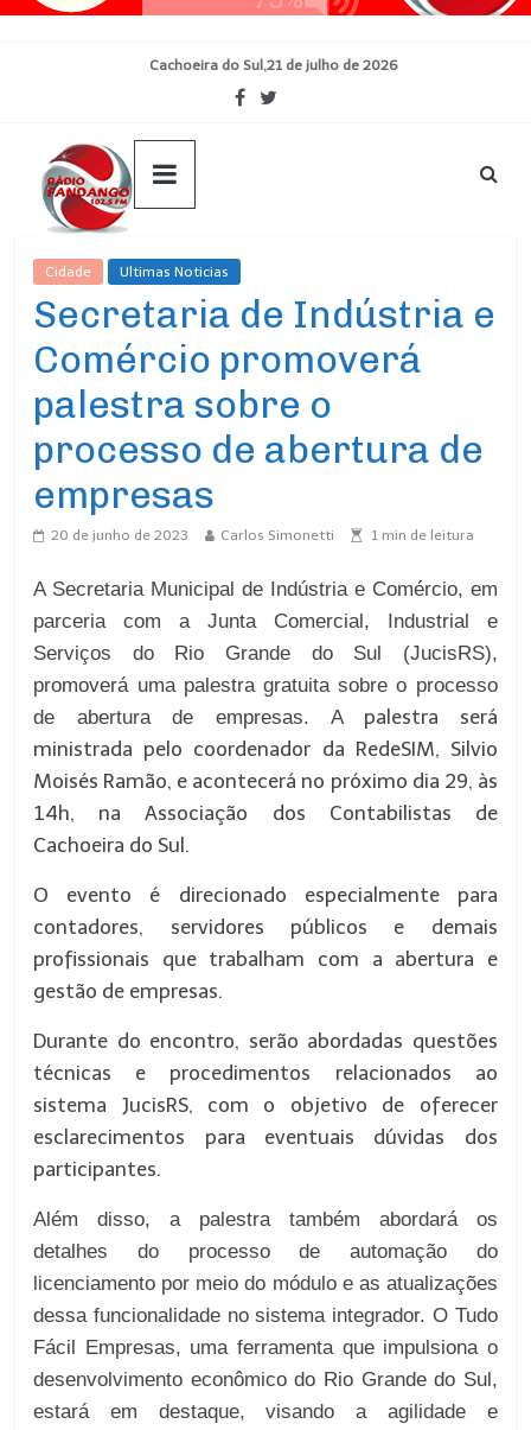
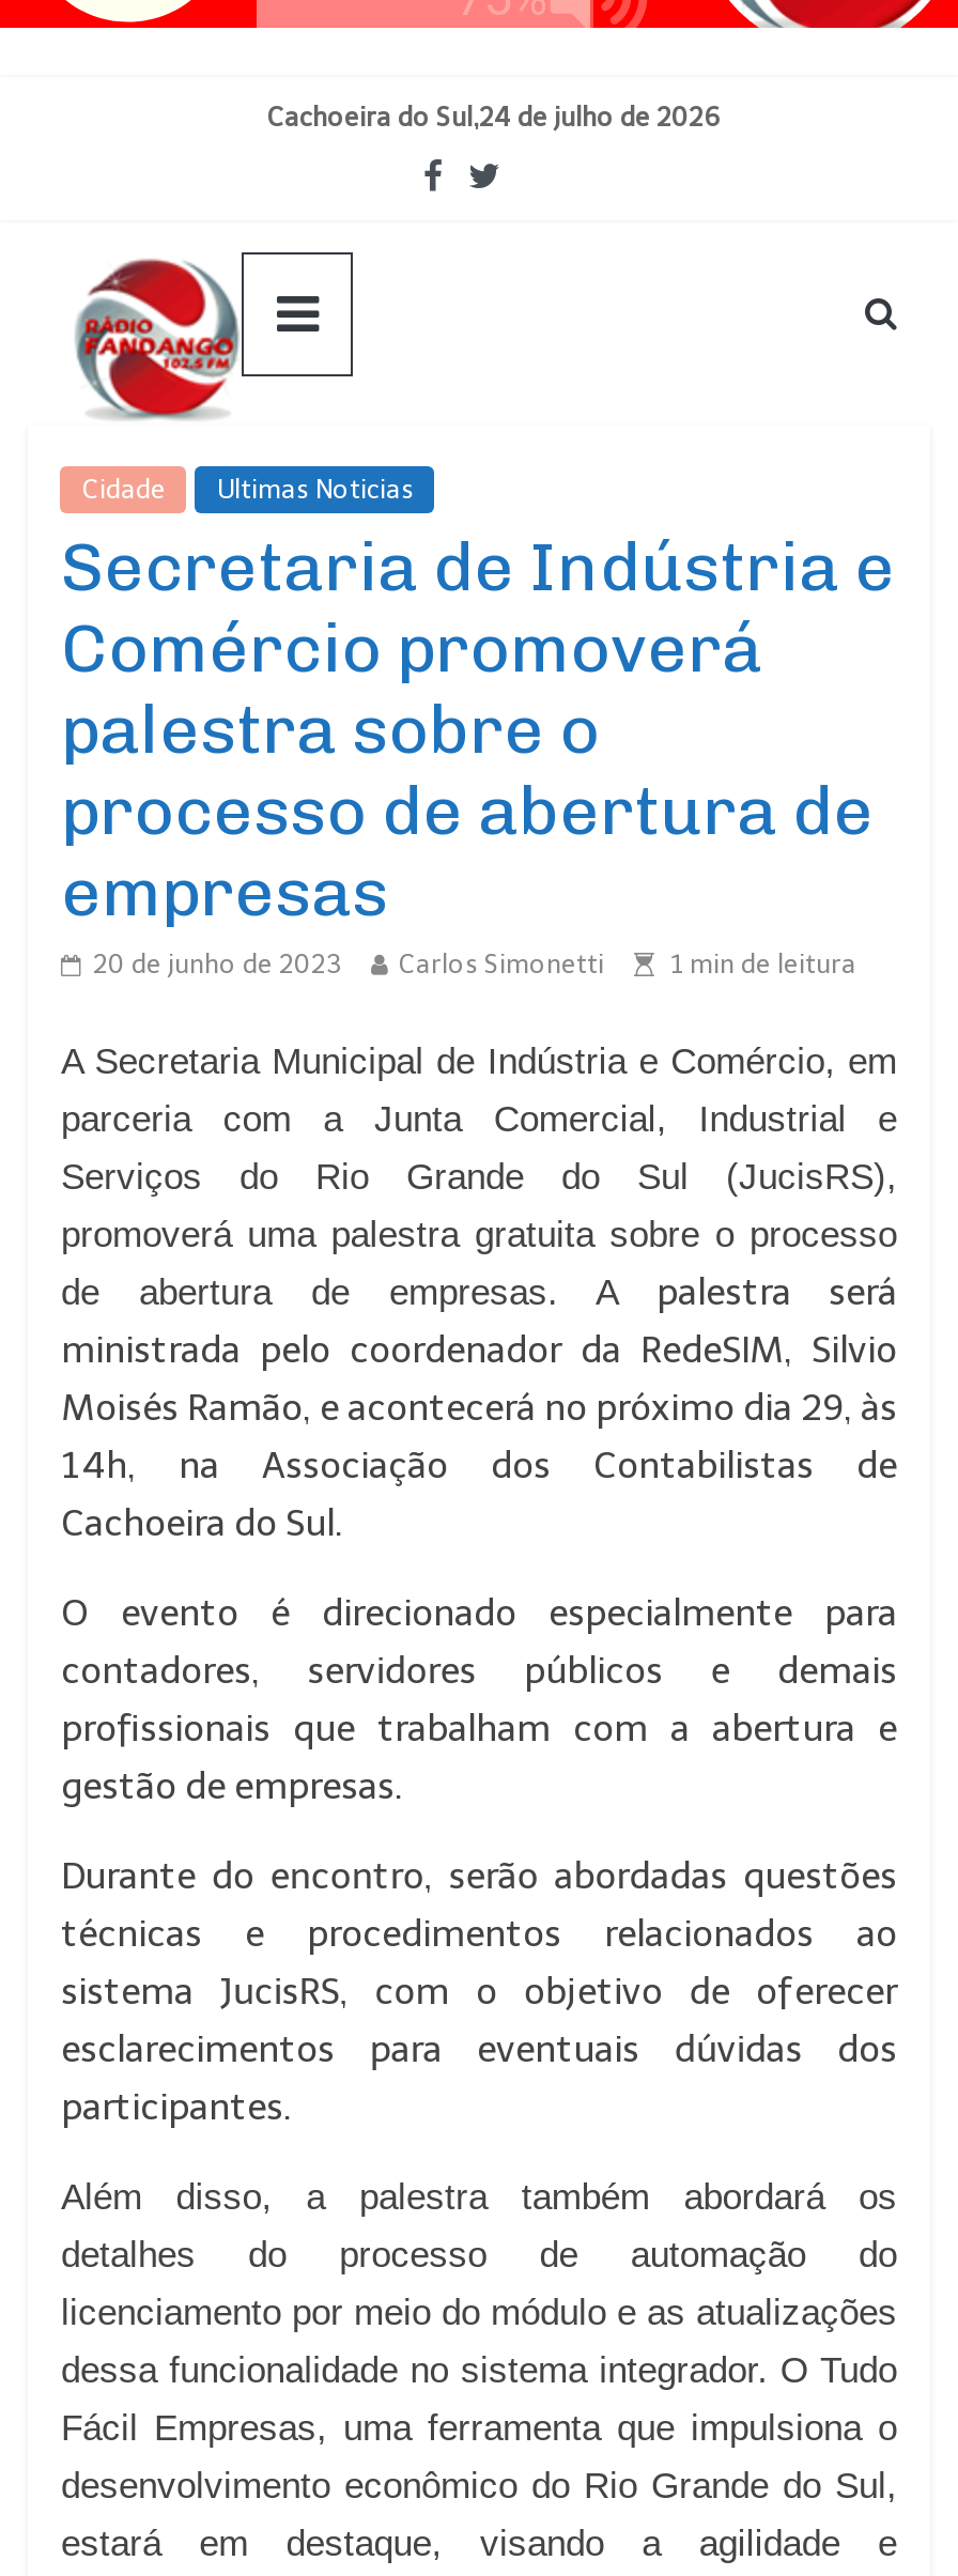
- Cachoeira do Sul,21 de julho de 2026
+ Cachoeira do Sul,24 de julho de 2026
